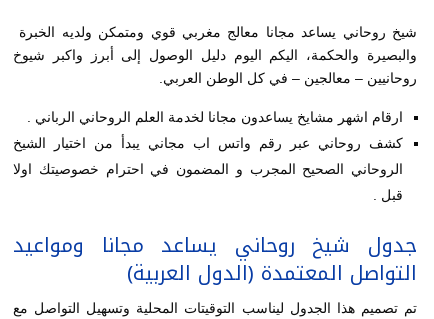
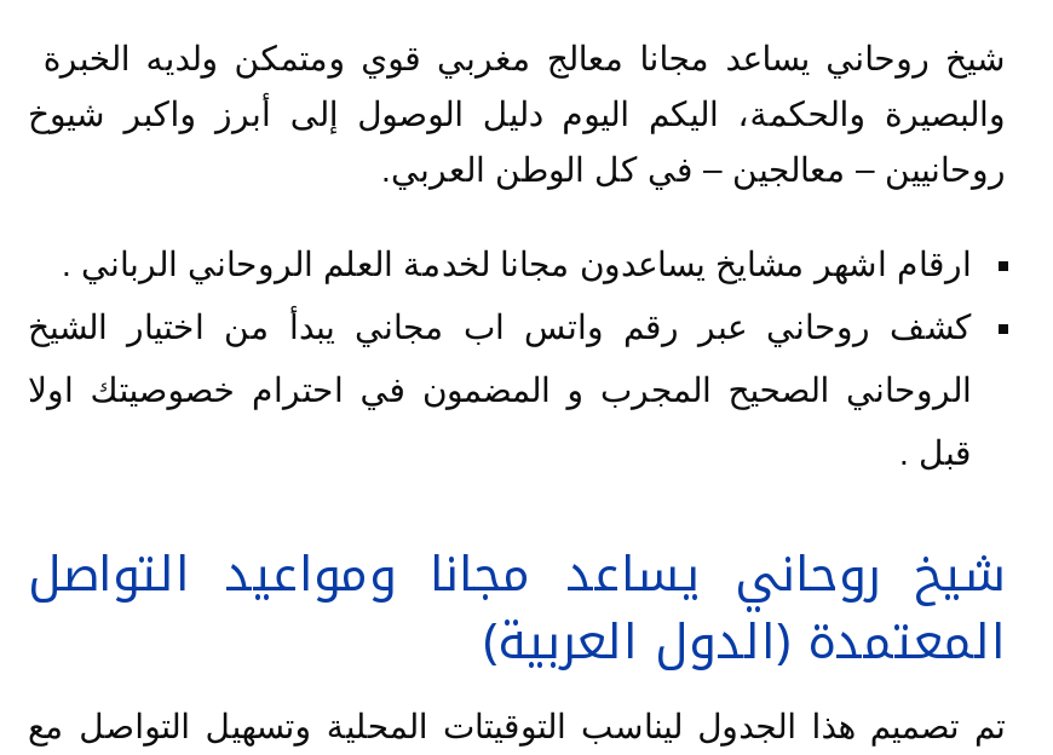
- جدول شيخ روحاني يساعد مجانا ومواعيد
- التواصل المعتمدة (الدول العربية)
+ شيخ روحاني يساعد مجانا ومواعيد التواصل
+ المعتمدة (الدول العربية)
